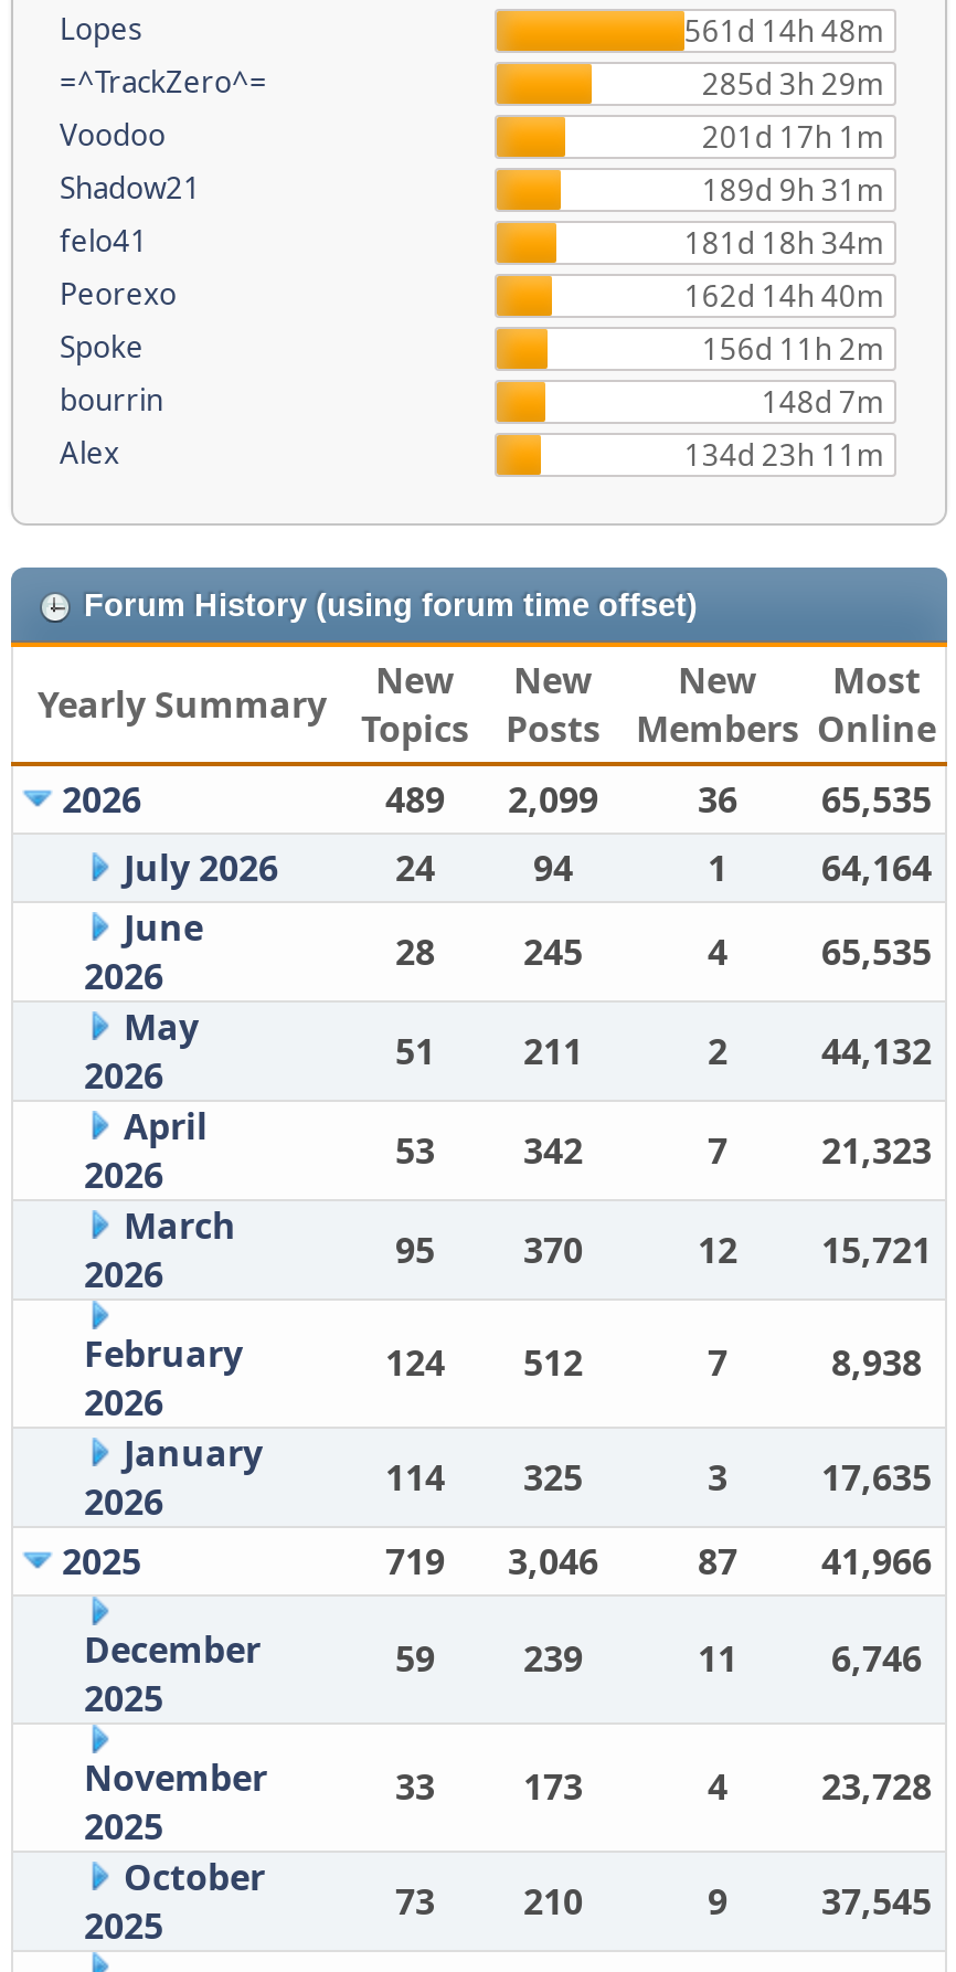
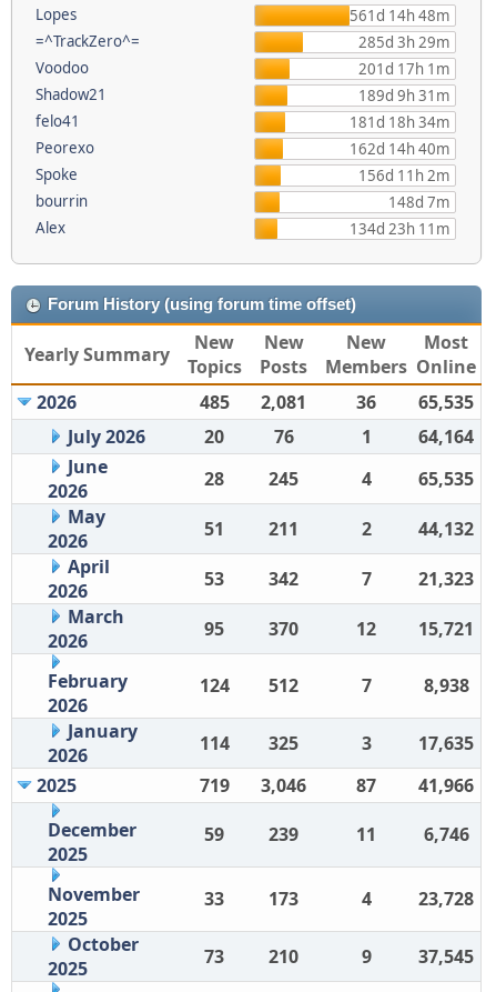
- 489
+ 485

- 2,099
+ 2,081

- 24
+ 20

- 94
+ 76
